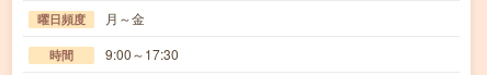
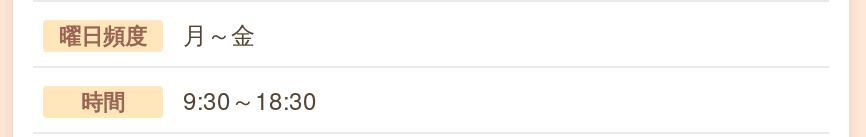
- 時間 9:00～17:30
+ 時間 9:30～18:30
